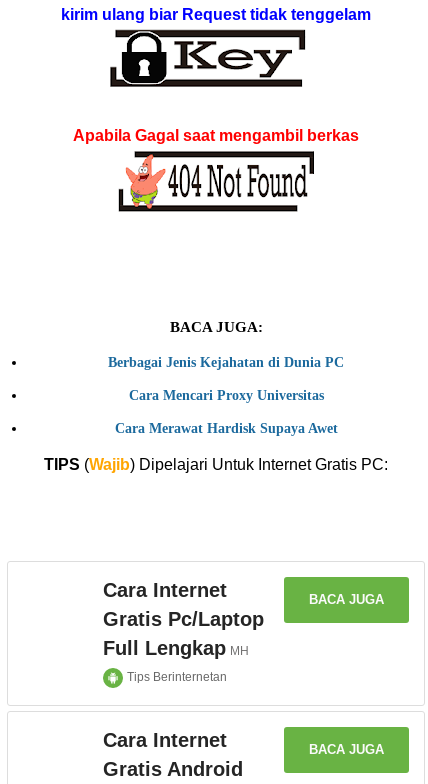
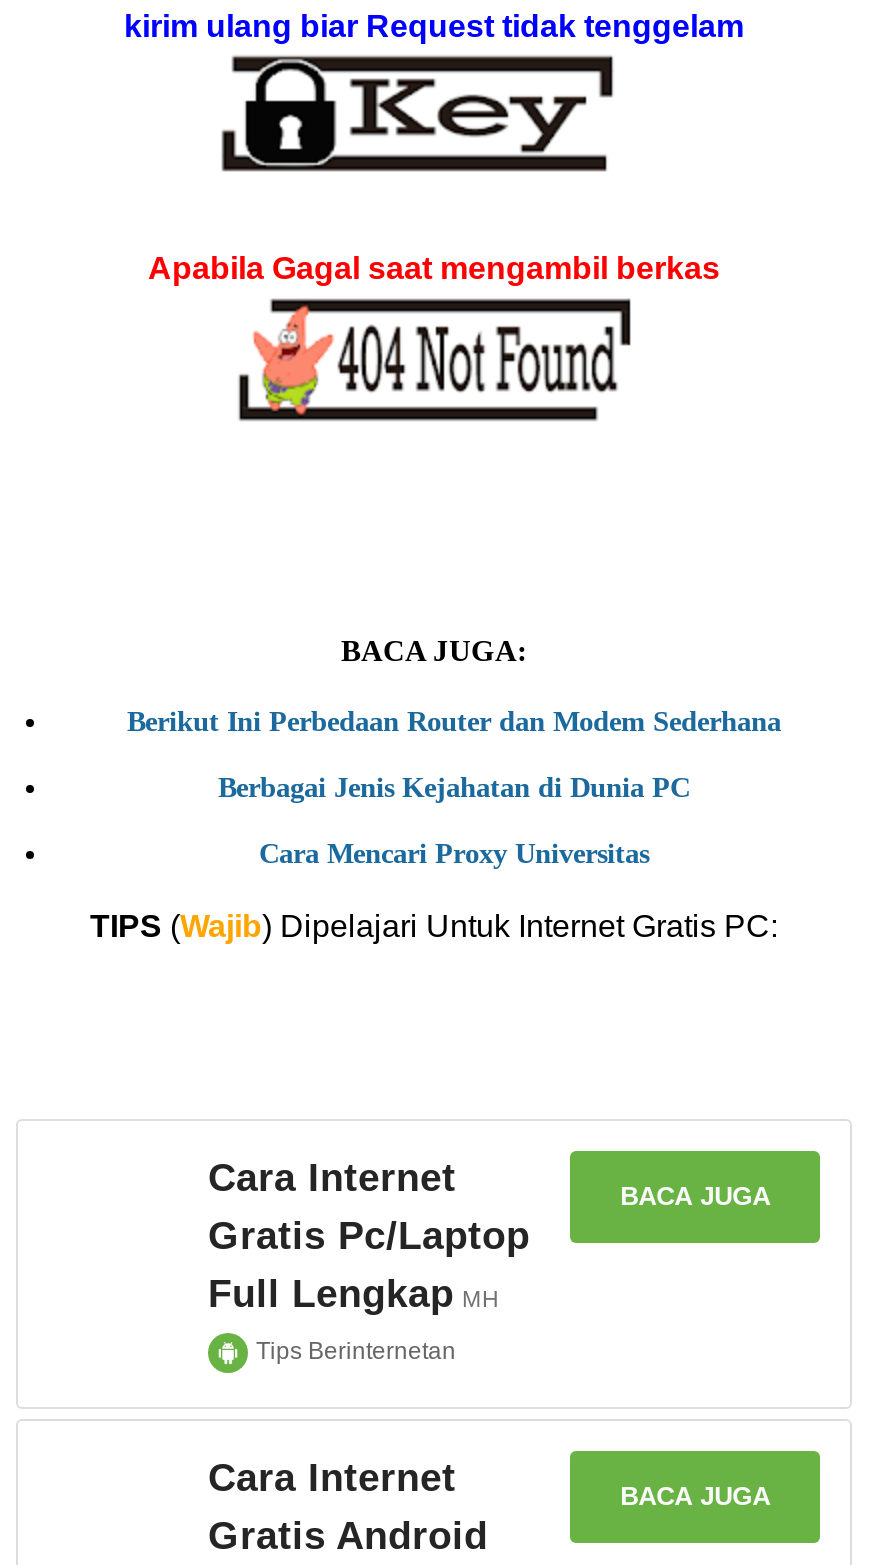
+ Berikut Ini Perbedaan Router dan Modem Sederhana

moved down: Berbagai Jenis Kejahatan di Dunia PC | Cara Mencari Proxy Universitas

- Cara Merawat Hardisk Supaya Awet
